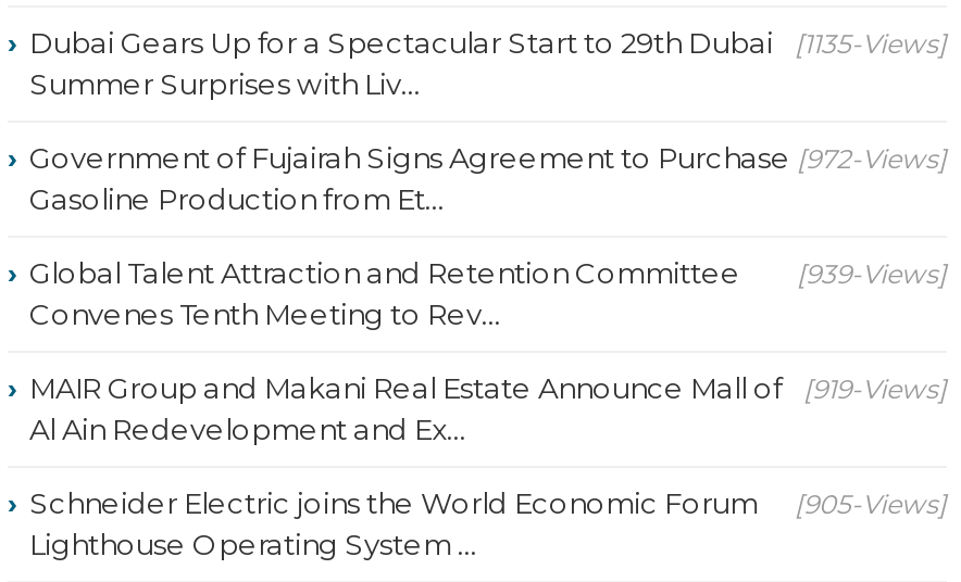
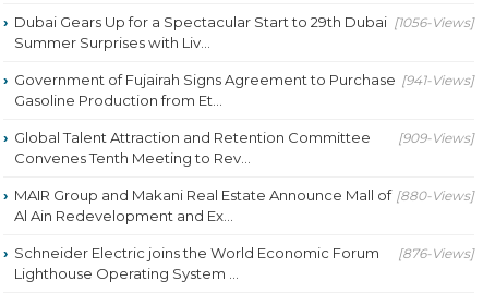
- Dubai Gears Up for a Spectacular Start to 29th Dubai [1135-Views]
+ Dubai Gears Up for a Spectacular Start to 29th Dubai [1056-Views]

- Government of Fujairah Signs Agreement to Purchase [972-Views]
+ Government of Fujairah Signs Agreement to Purchase [941-Views]

- Global Talent Attraction and Retention Committee [939-Views]
+ Global Talent Attraction and Retention Committee [909-Views]

- MAIR Group and Makani Real Estate Announce Mall of [919-Views]
+ MAIR Group and Makani Real Estate Announce Mall of [880-Views]

- Schneider Electric joins the World Economic Forum [905-Views]
+ Schneider Electric joins the World Economic Forum [876-Views]
